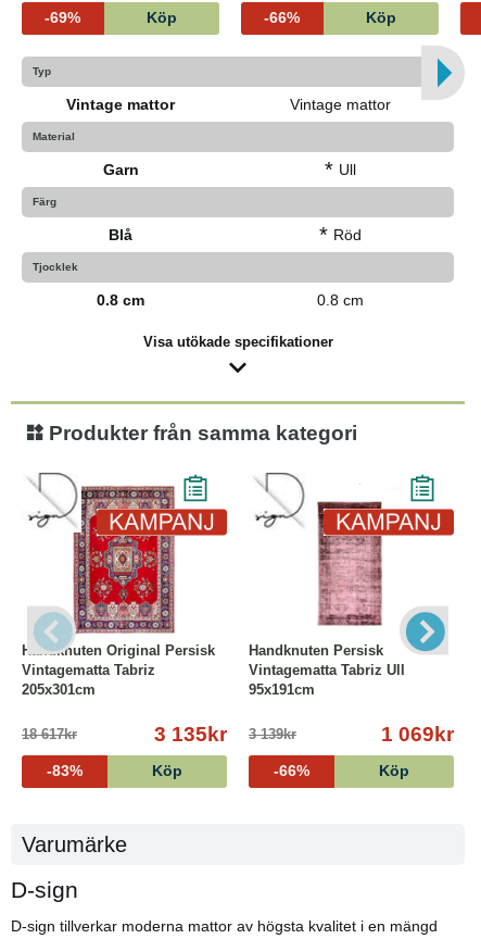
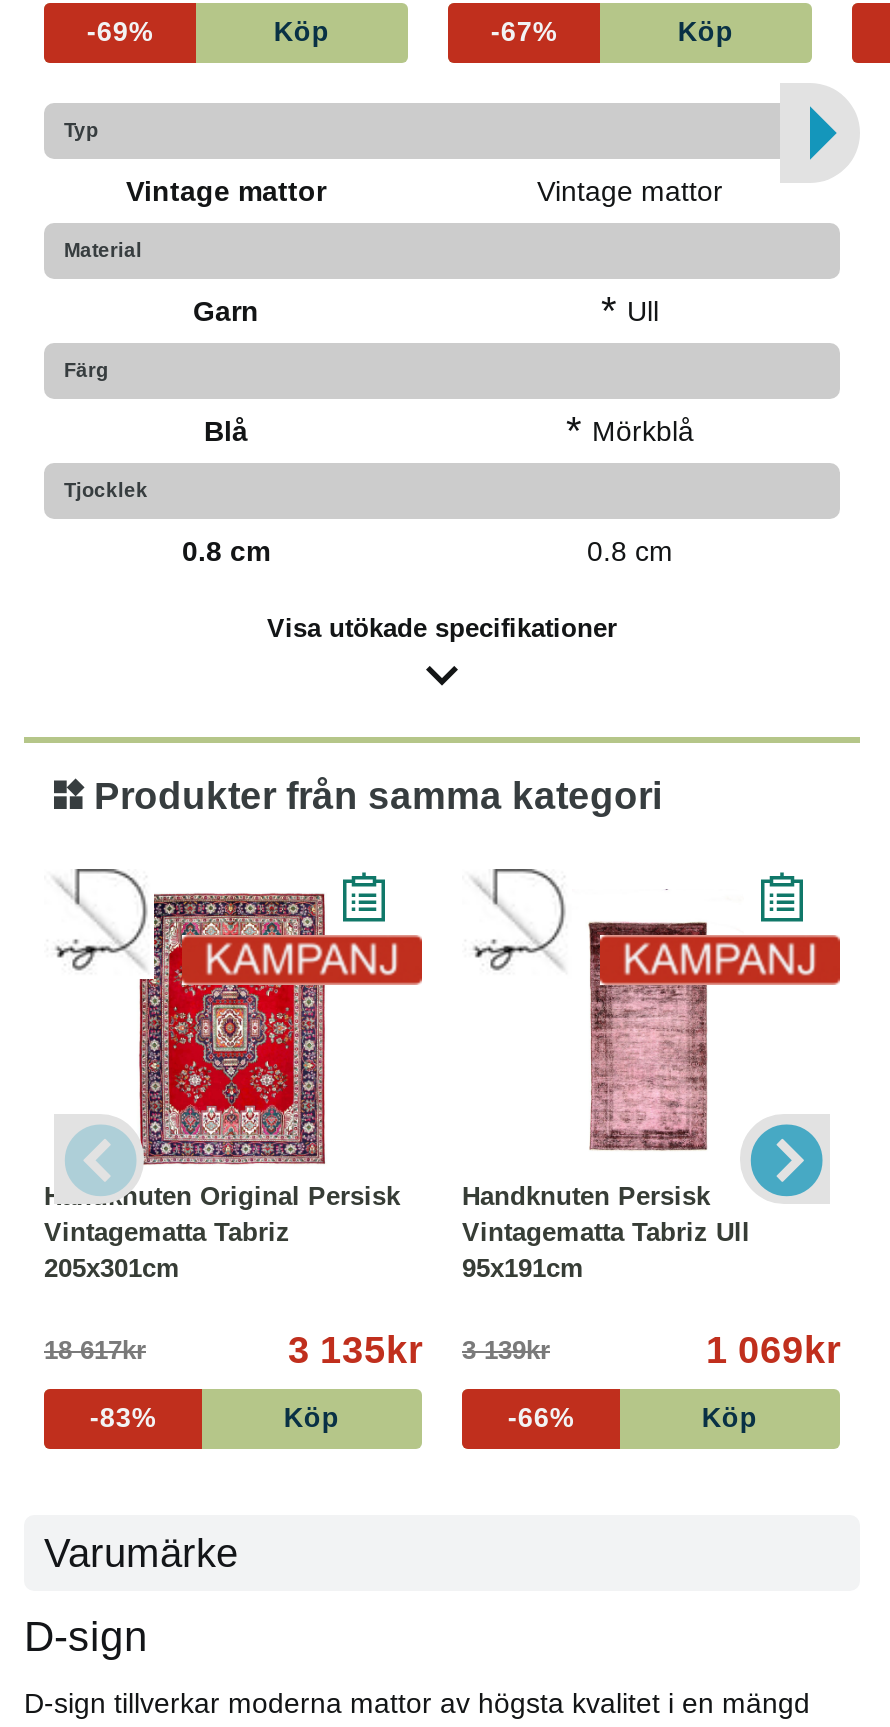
- -66%
+ -67%

- * Röd
+ * Mörkblå
